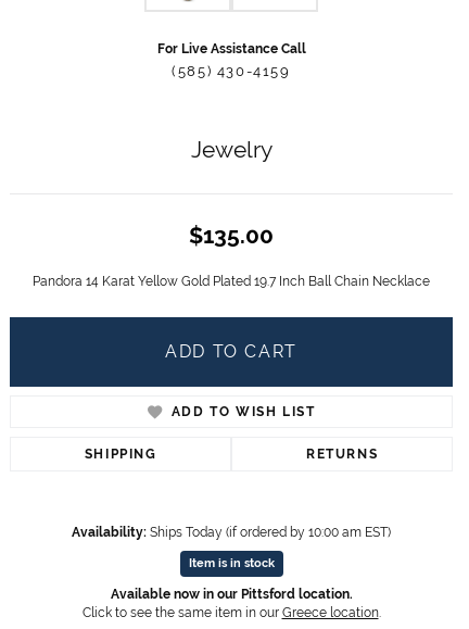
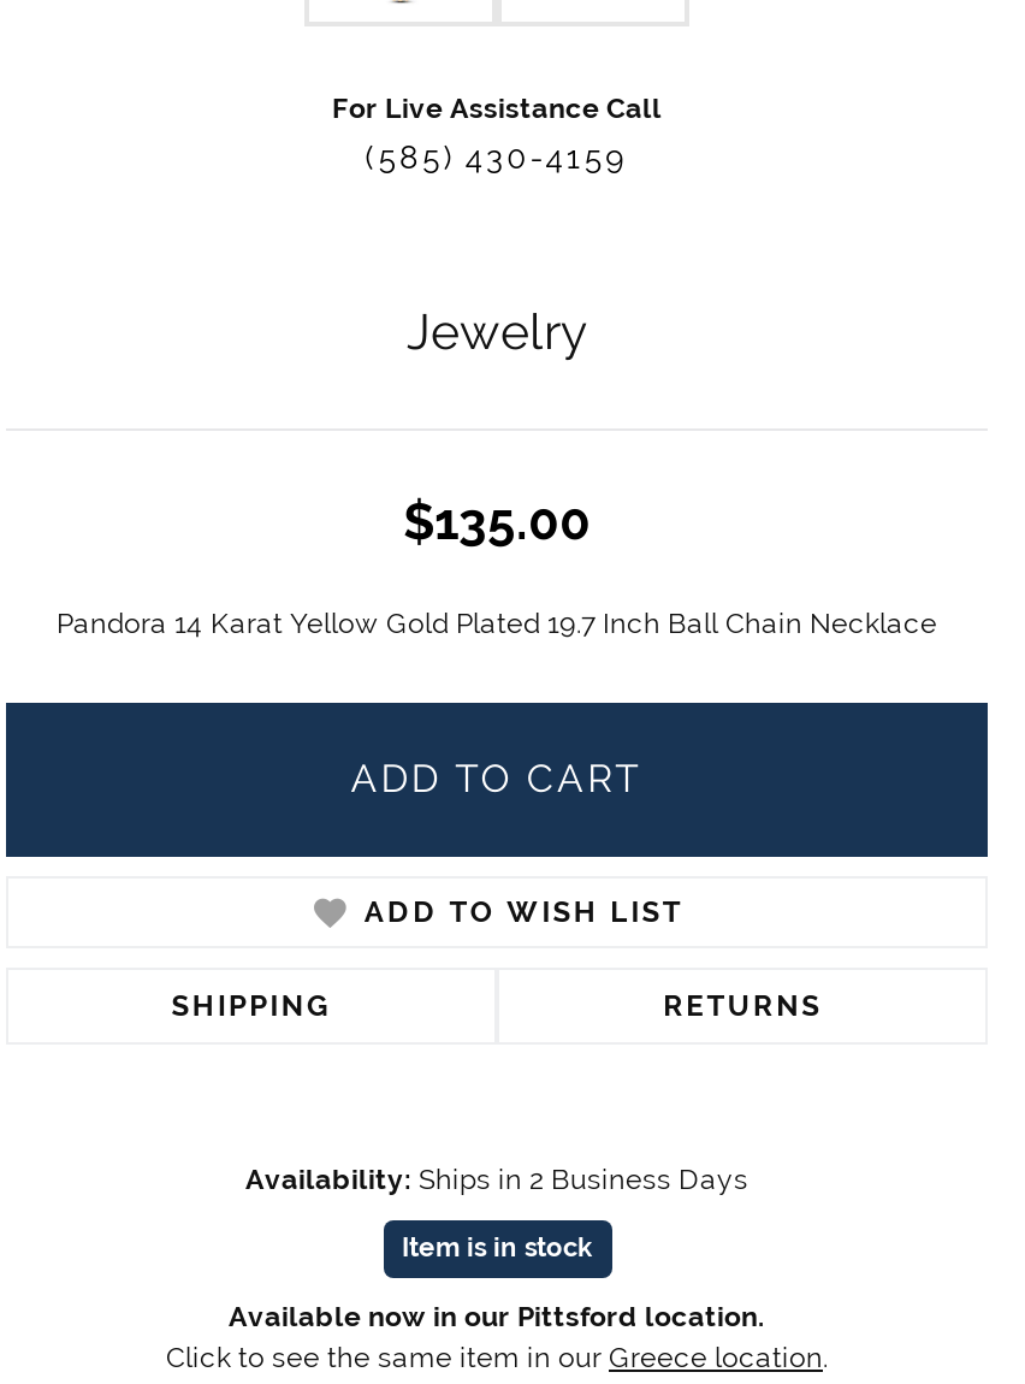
- Availability: Ships Today (if ordered by 10:00 am EST)
+ Availability: Ships in 2 Business Days
